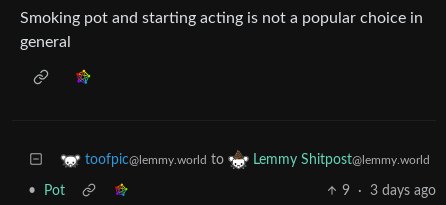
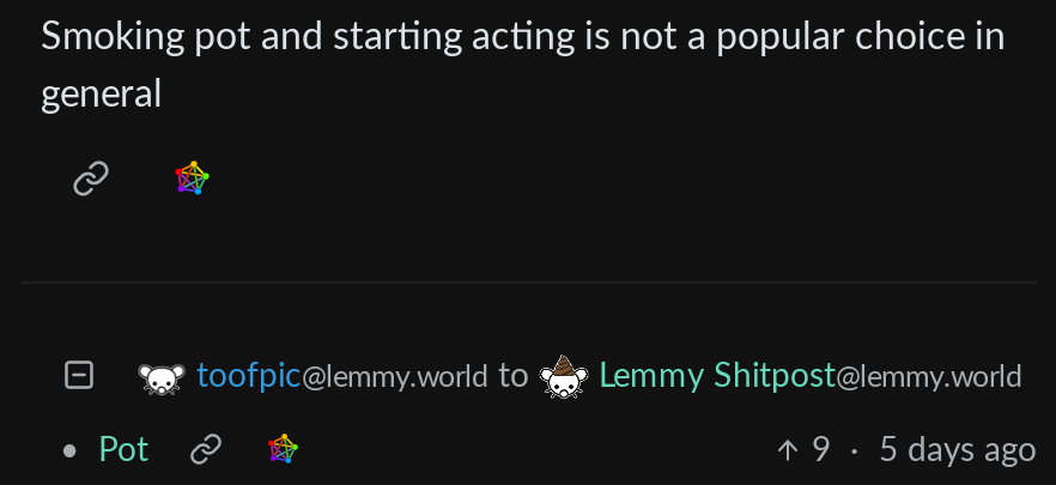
- 9 · 3 days ago
+ 9 · 5 days ago
